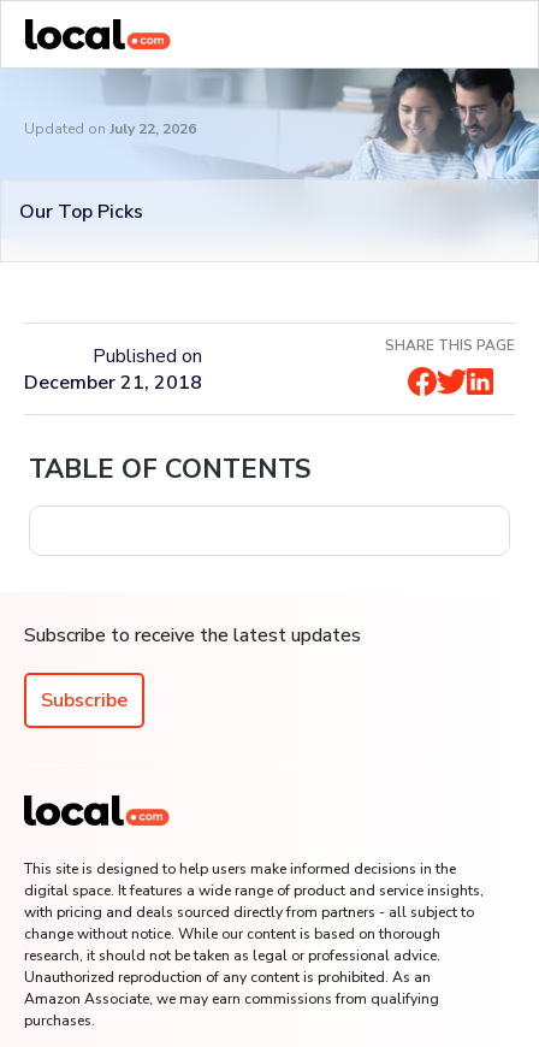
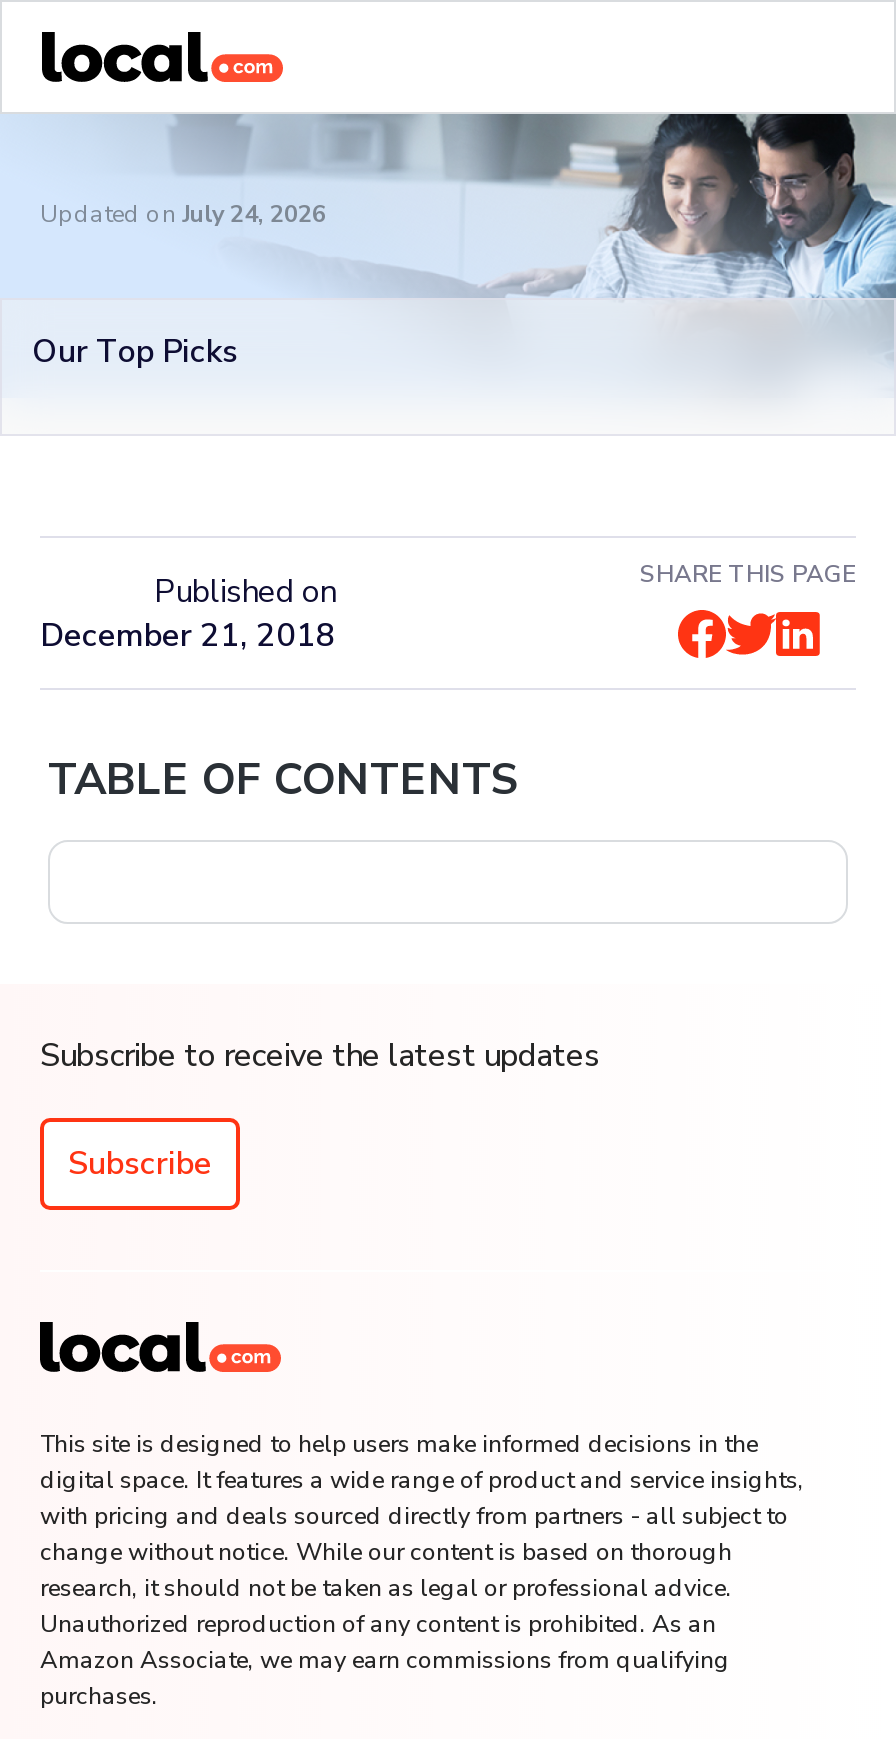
- Updated on July 22, 2026
+ Updated on July 24, 2026
